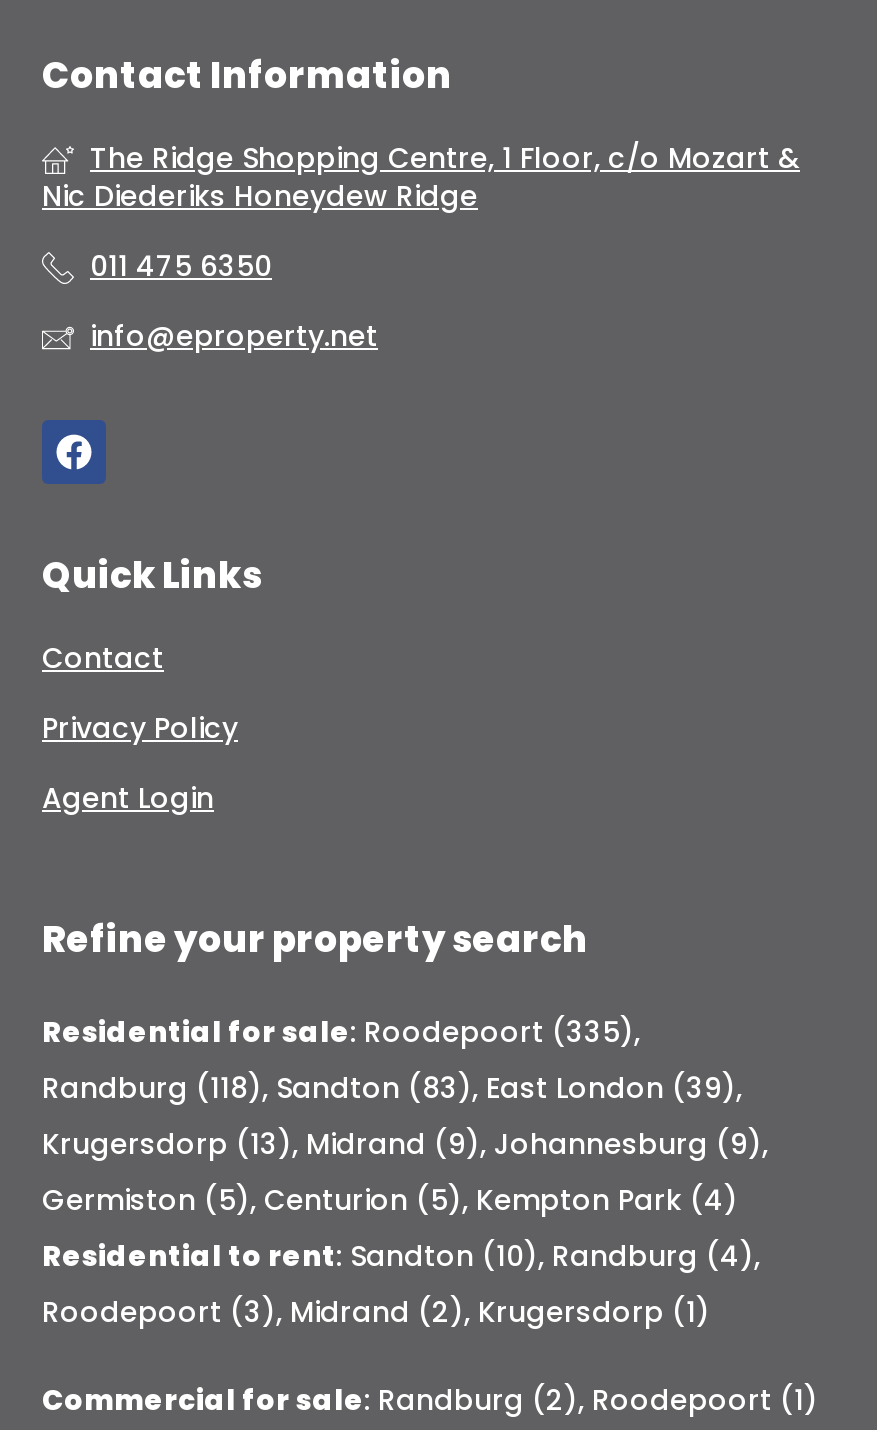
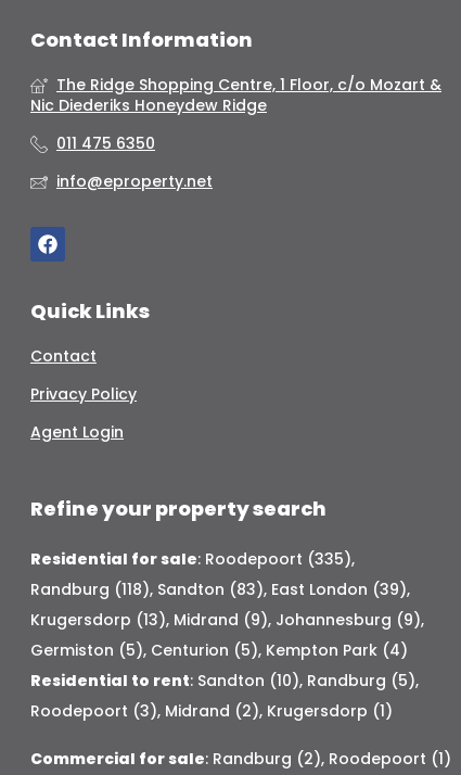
- Residential to rent: Sandton (10), Randburg (4),
+ Residential to rent: Sandton (10), Randburg (5),
